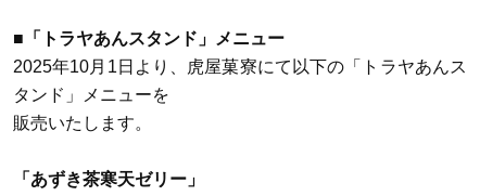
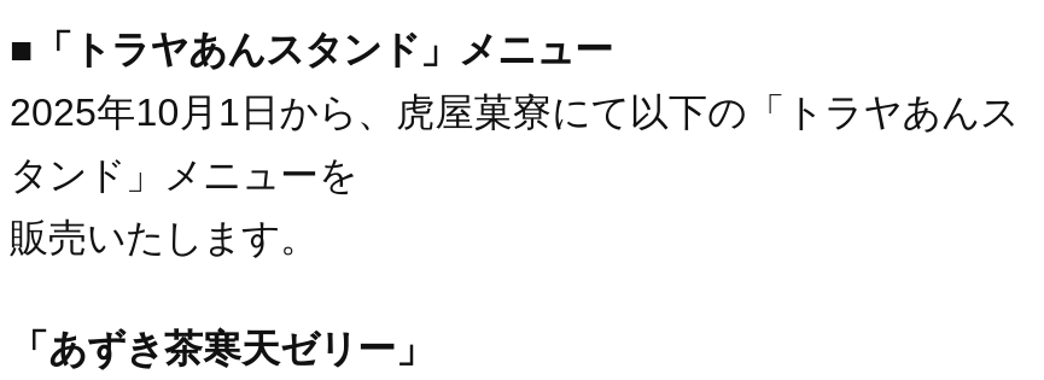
- 2025年10月1日より、虎屋菓寮にて以下の「トラヤあんス
+ 2025年10月1日から、虎屋菓寮にて以下の「トラヤあんス
